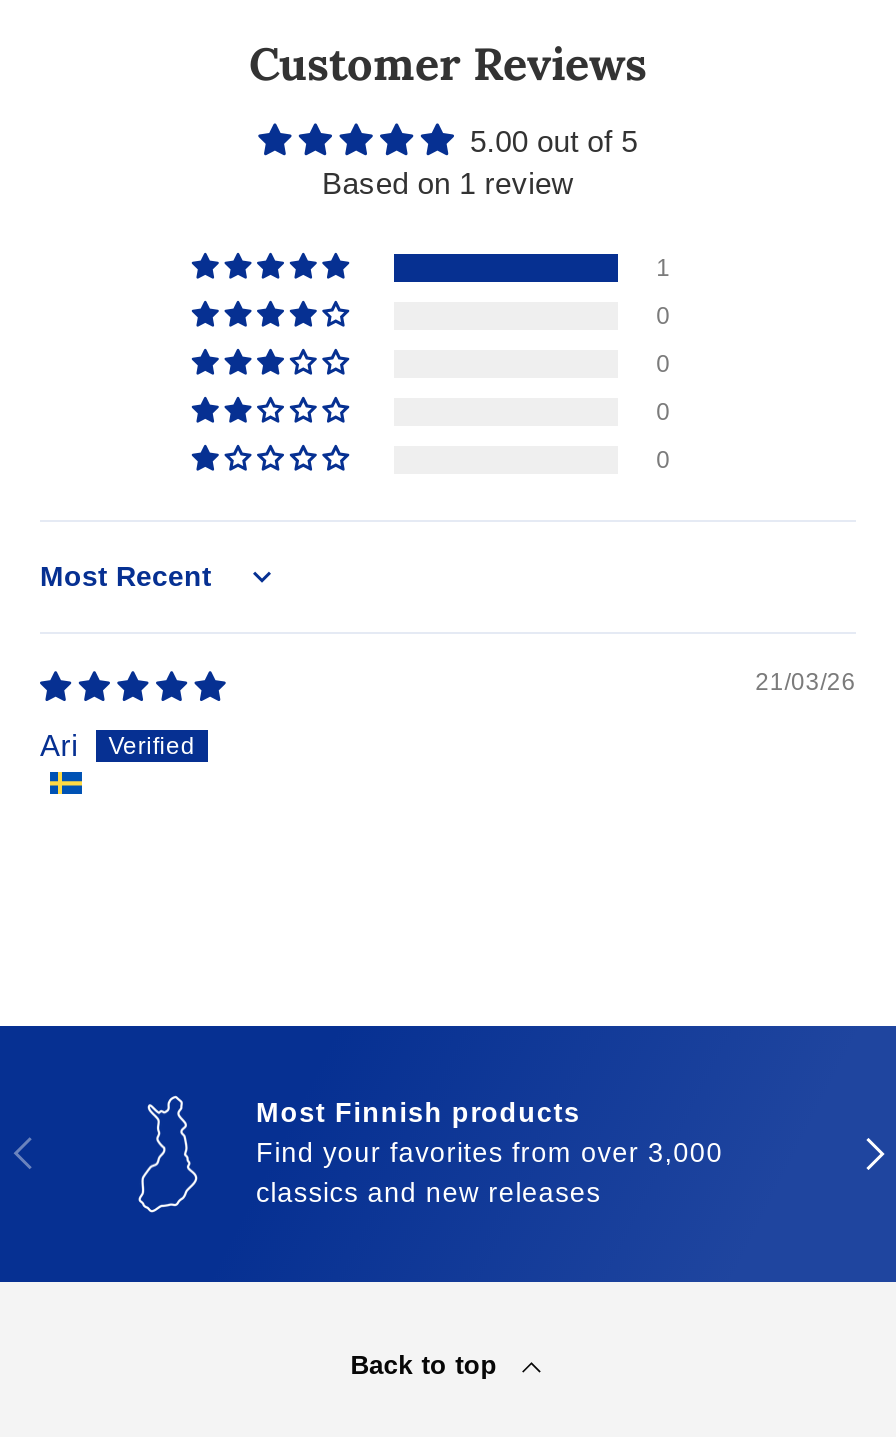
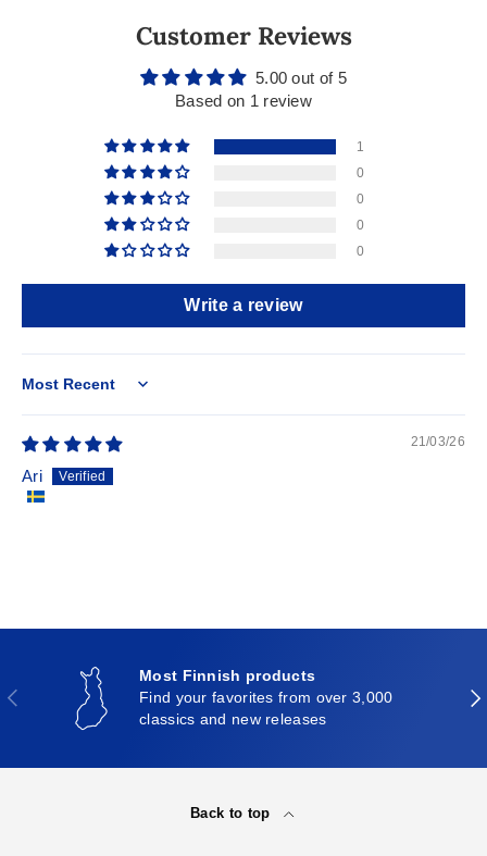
+ Write a review
